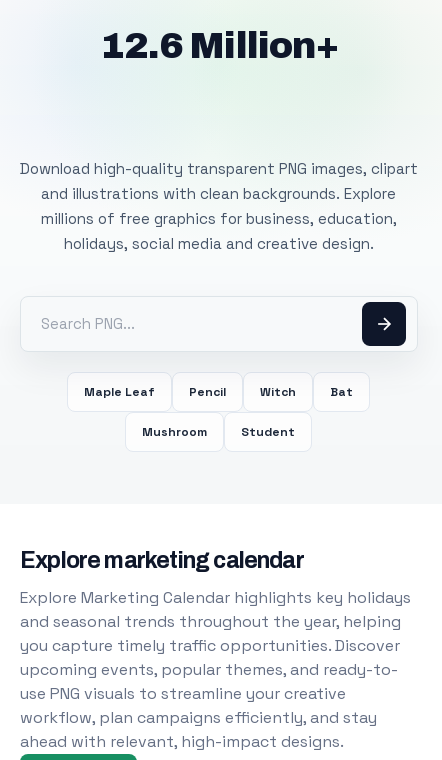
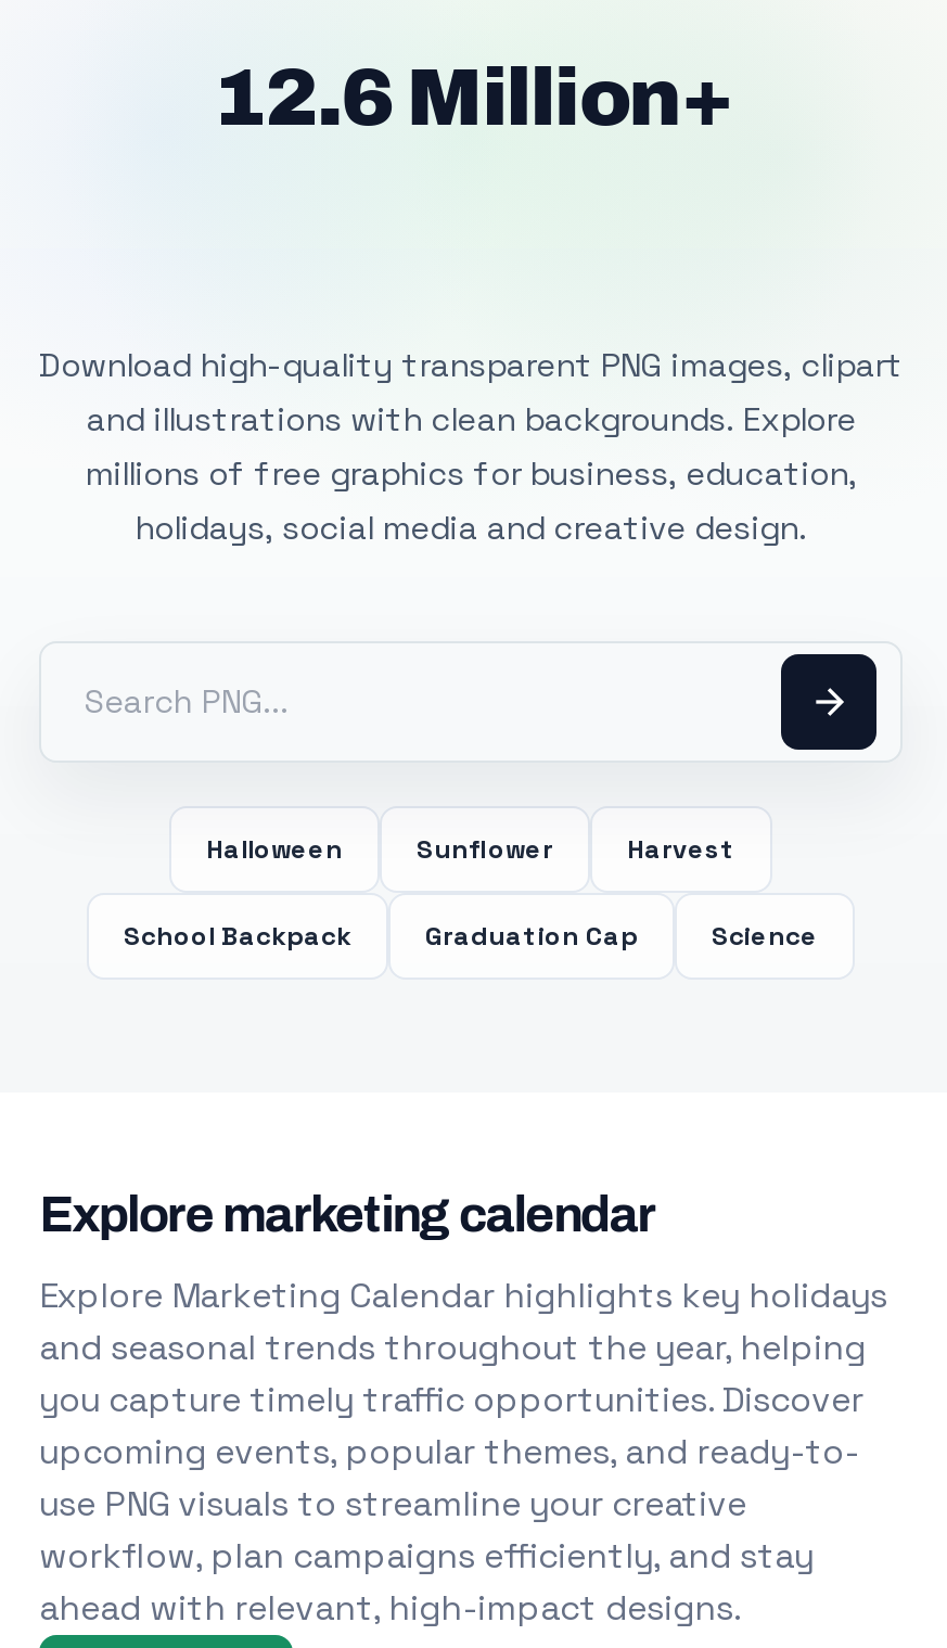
- Maple Leaf
- Pencil
- Witch
- Bat
+ Halloween
+ Sunflower
+ Harvest

- Mushroom
- Student
+ School Backpack
+ Graduation Cap
+ Science
